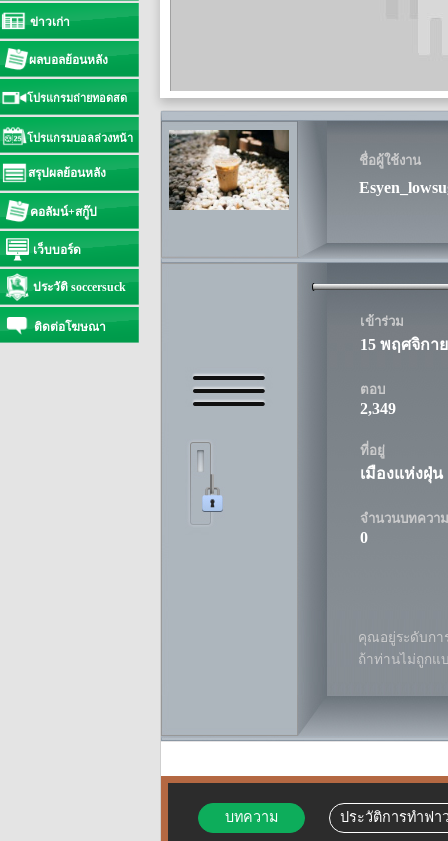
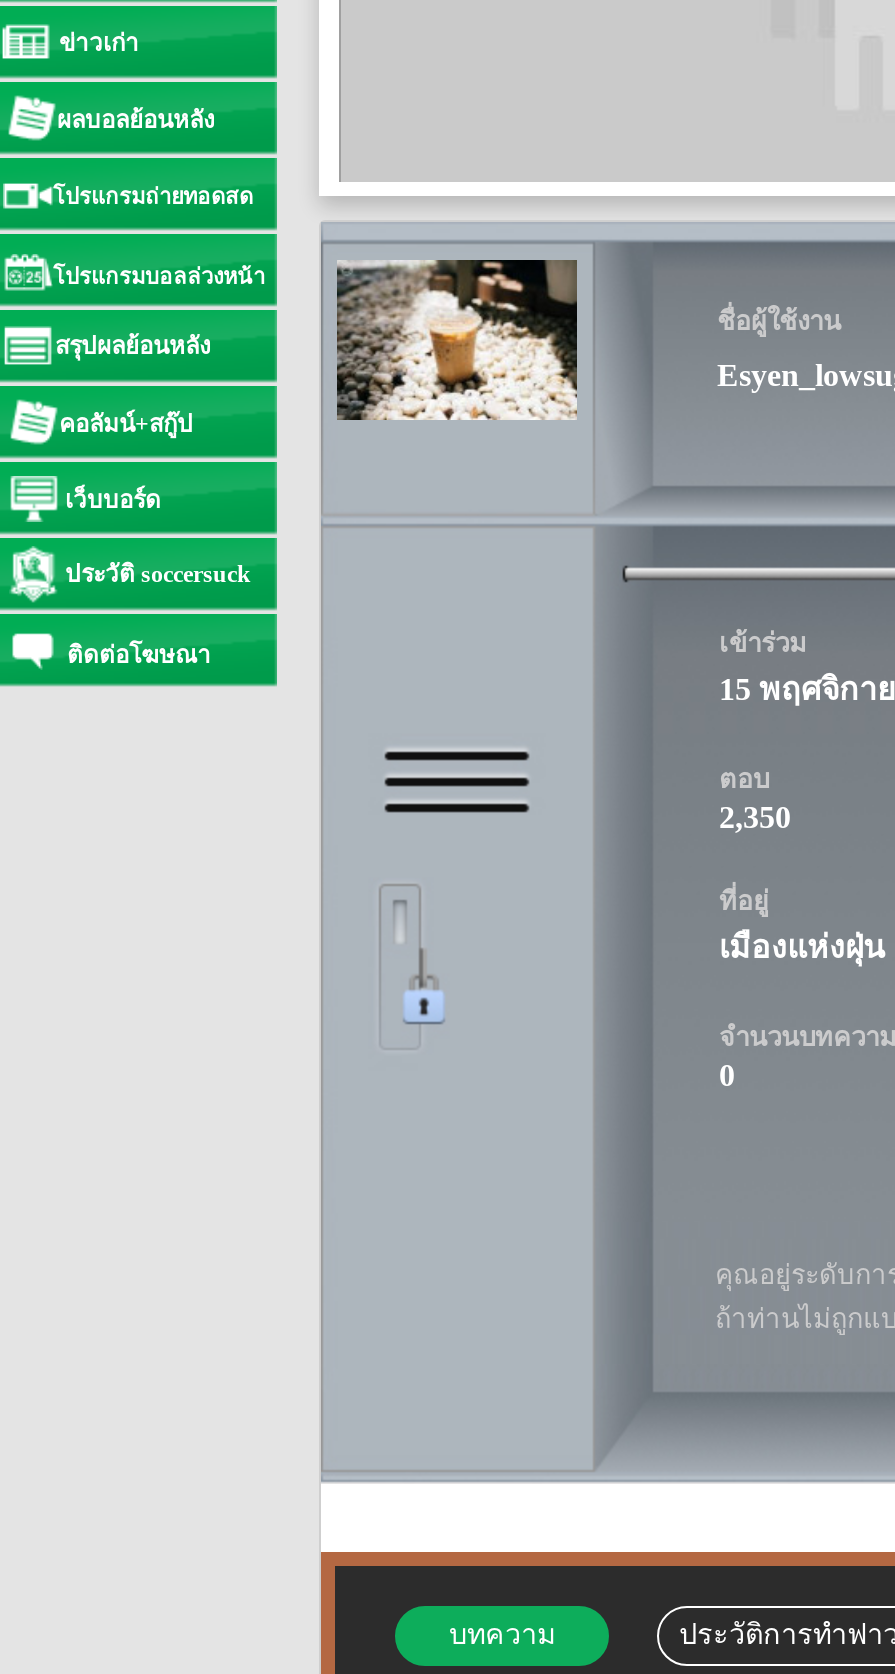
- 2,349
+ 2,350
